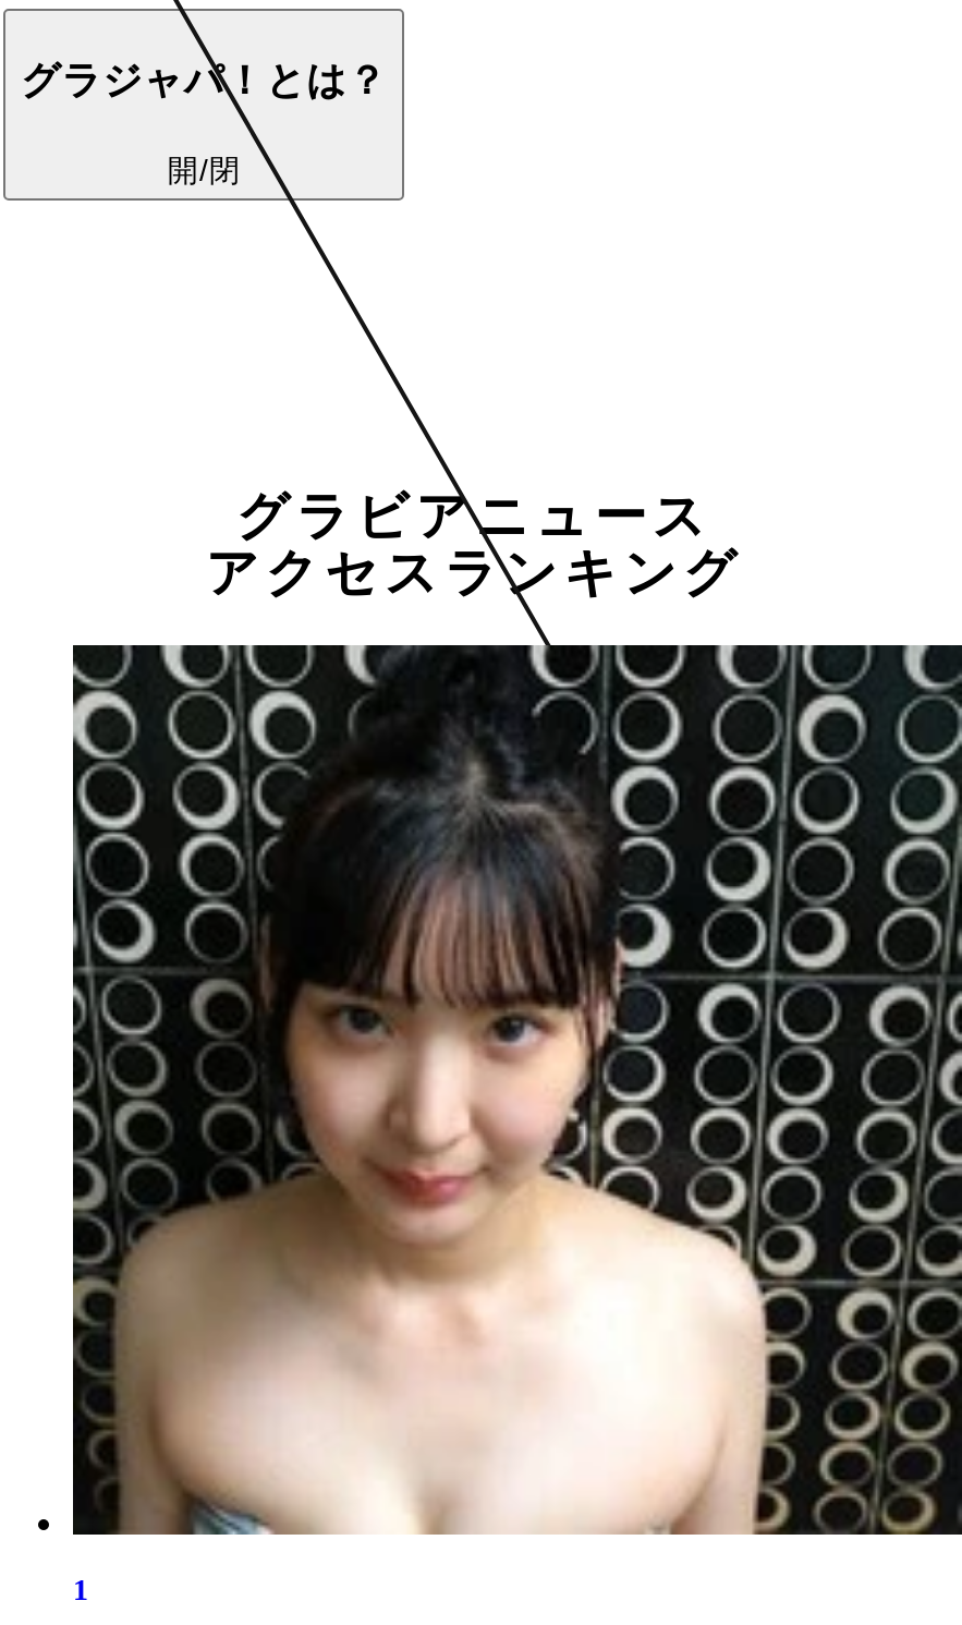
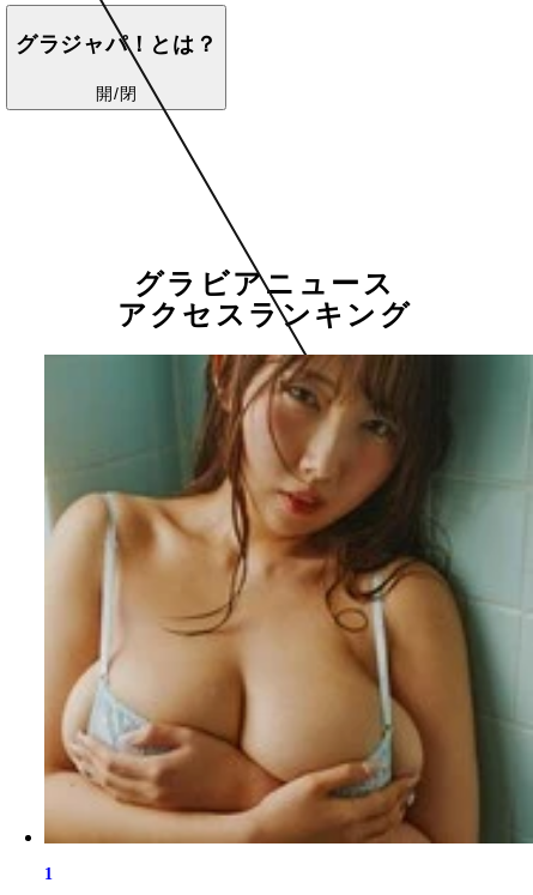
- [image]
+ [image]
